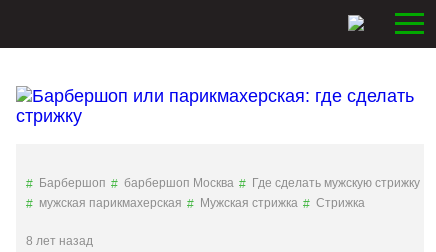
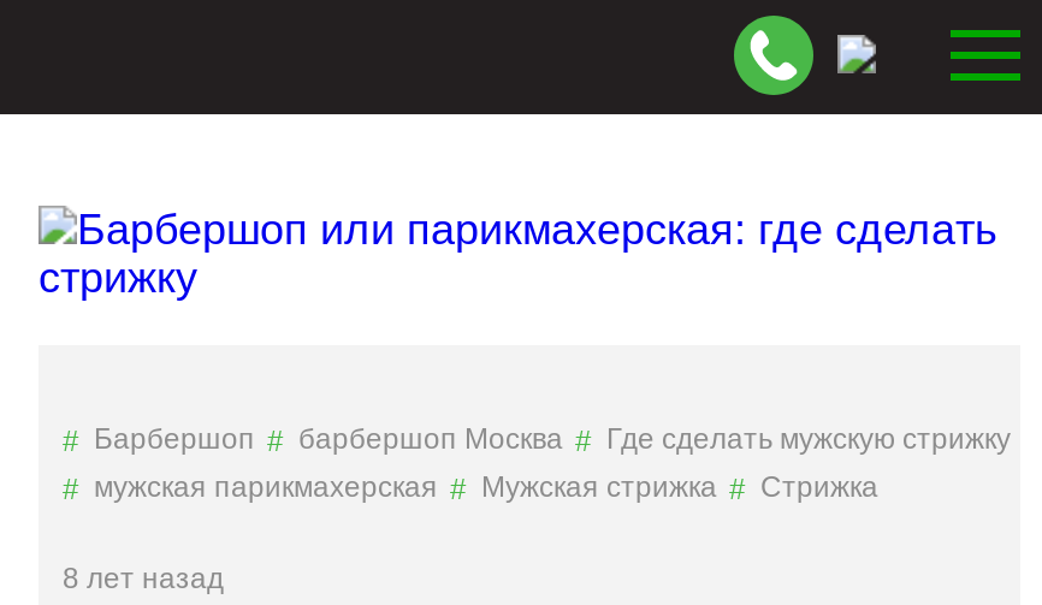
+ [image]
